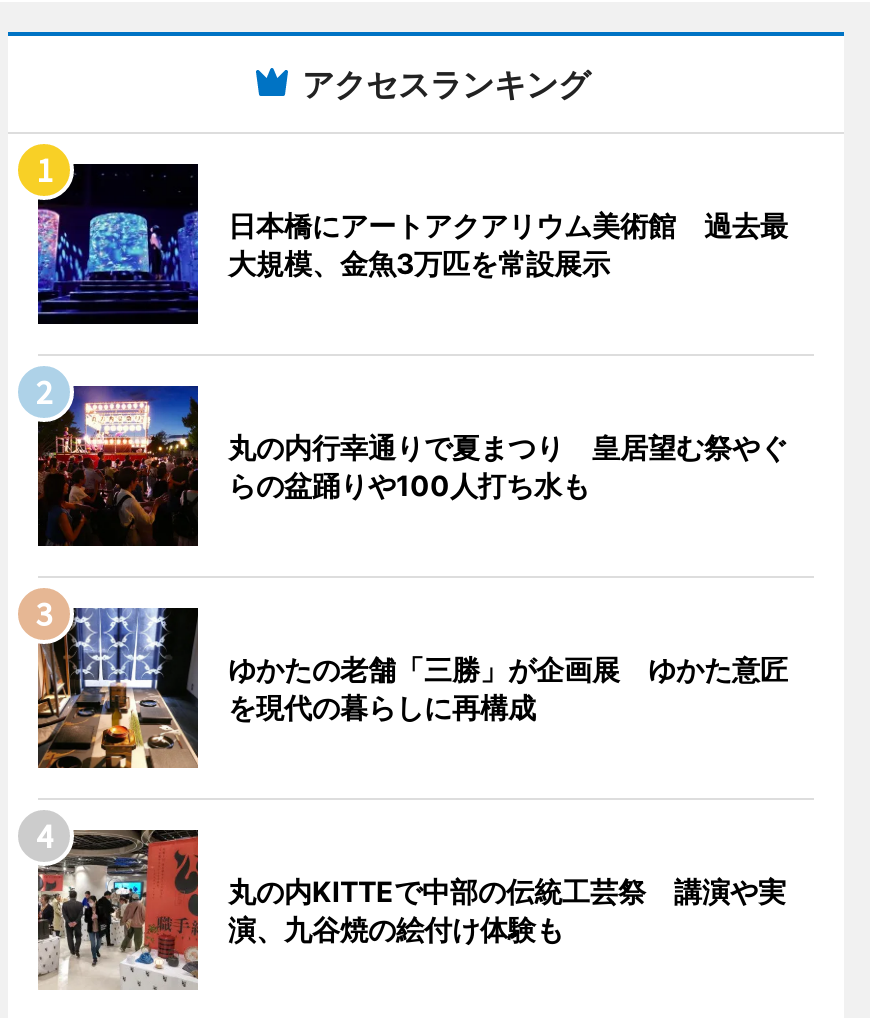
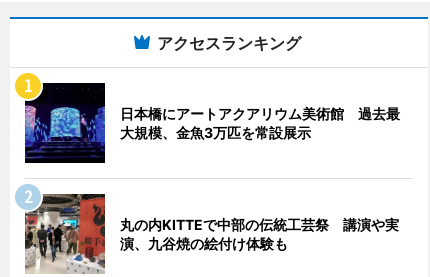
- [image]
- 丸の内行幸通りで夏まつり 皇居望む祭やぐ
- らの盆踊りや100人打ち水も

- [image]
- ゆかたの老舗「三勝」が企画展 ゆかた意匠
- を現代の暮らしに再構成
